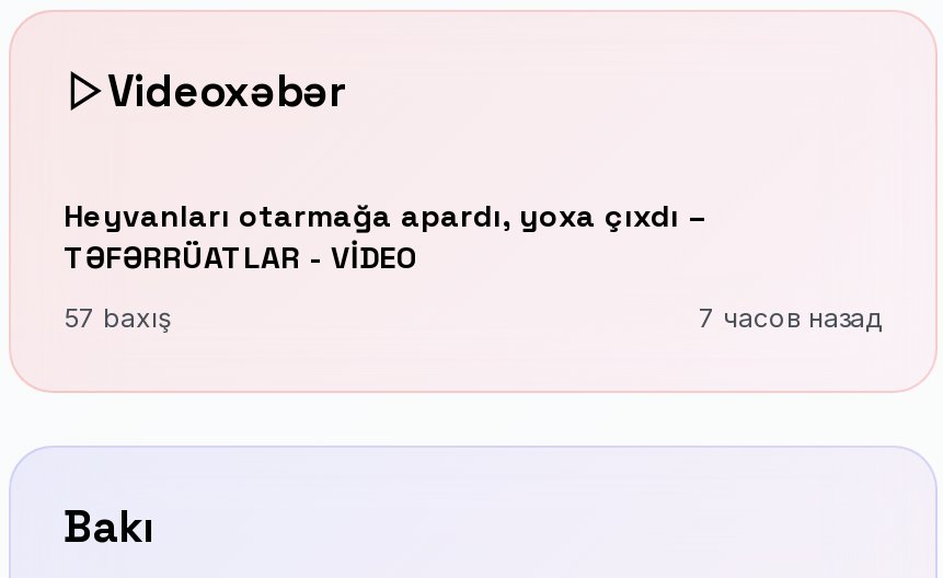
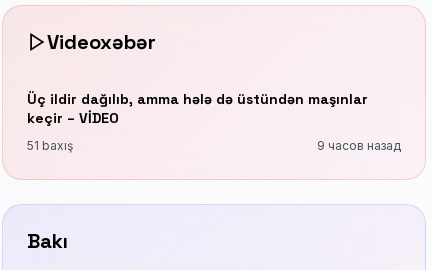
- Heyvanları otarmağa apardı, yoxa çıxdı –
- TƏFƏRRÜATLAR - VİDEO
+ Üç ildir dağılıb, amma hələ də üstündən maşınlar
+ keçir – VİDEO

- 57 baxış
- 7 часов назад
+ 51 baxış
+ 9 часов назад
